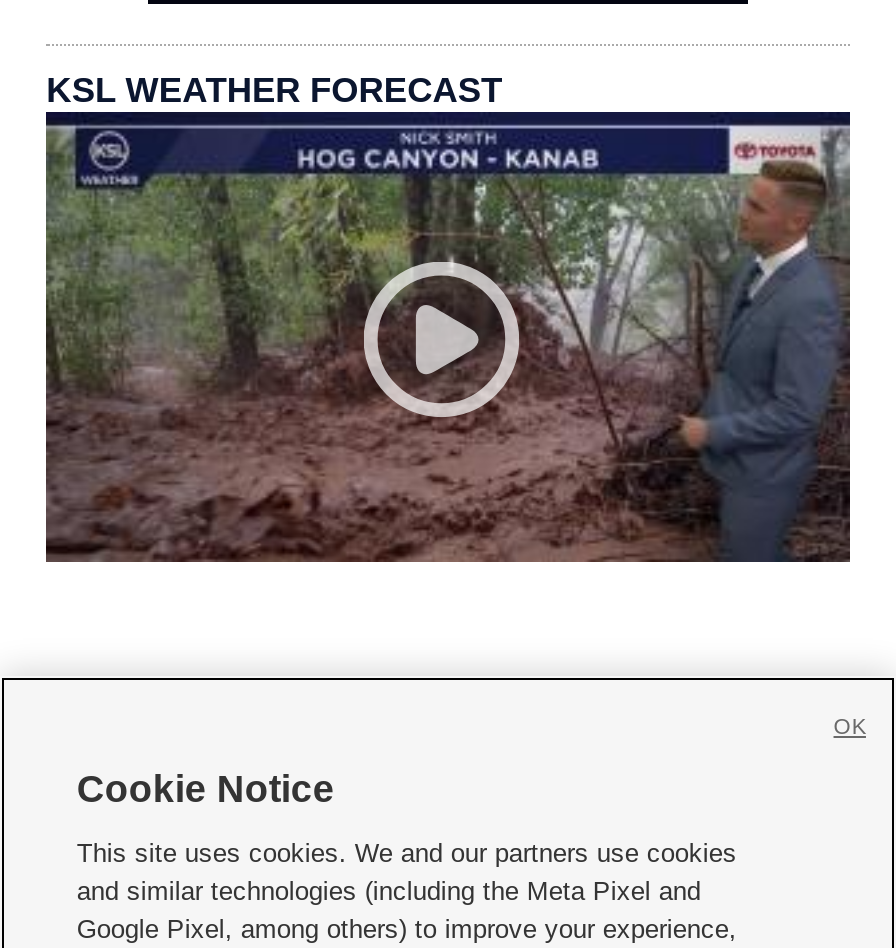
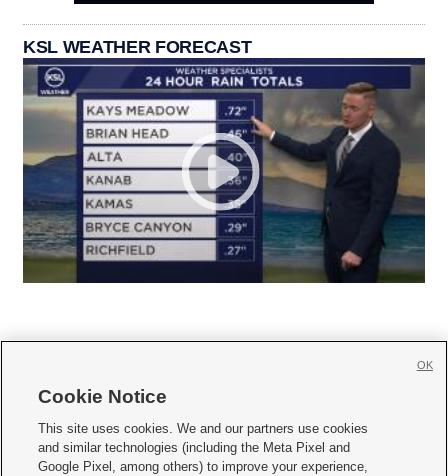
- [image]
+ [image]
